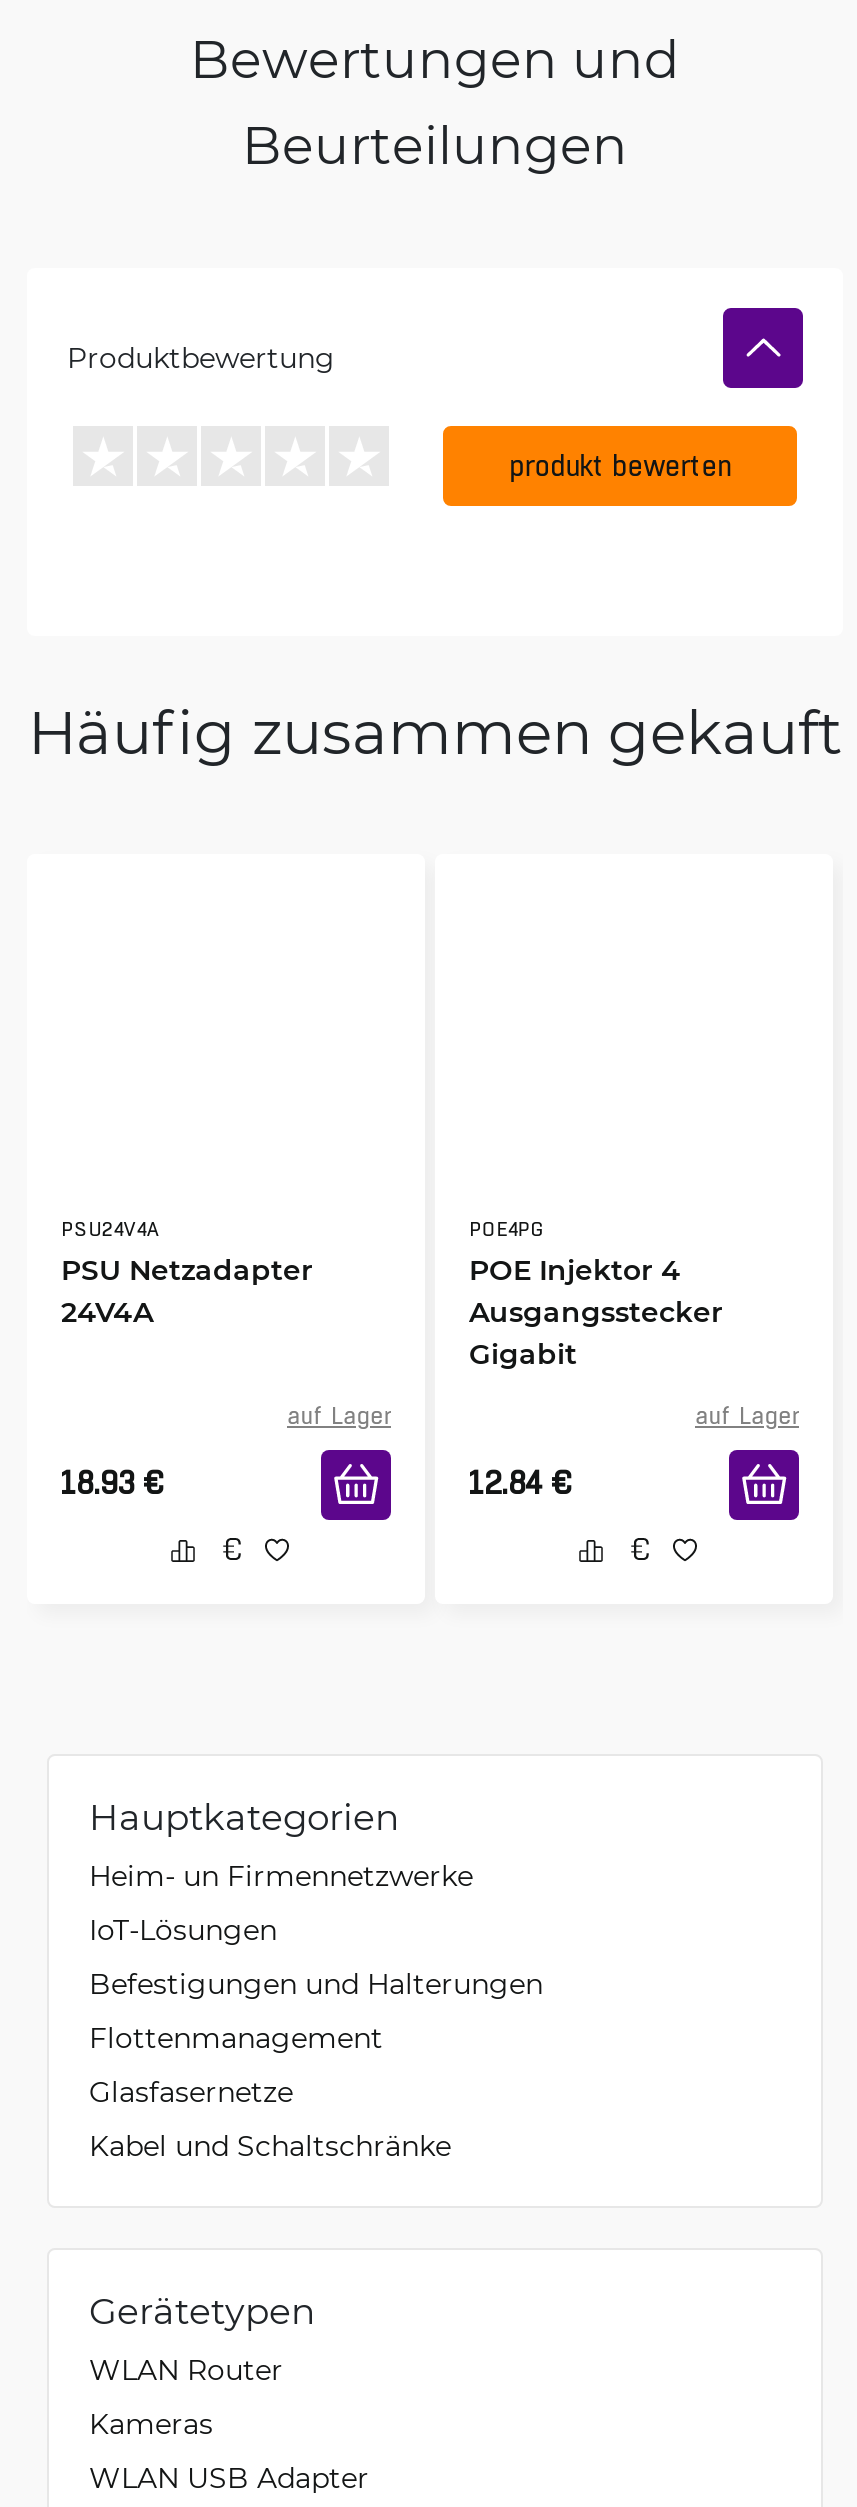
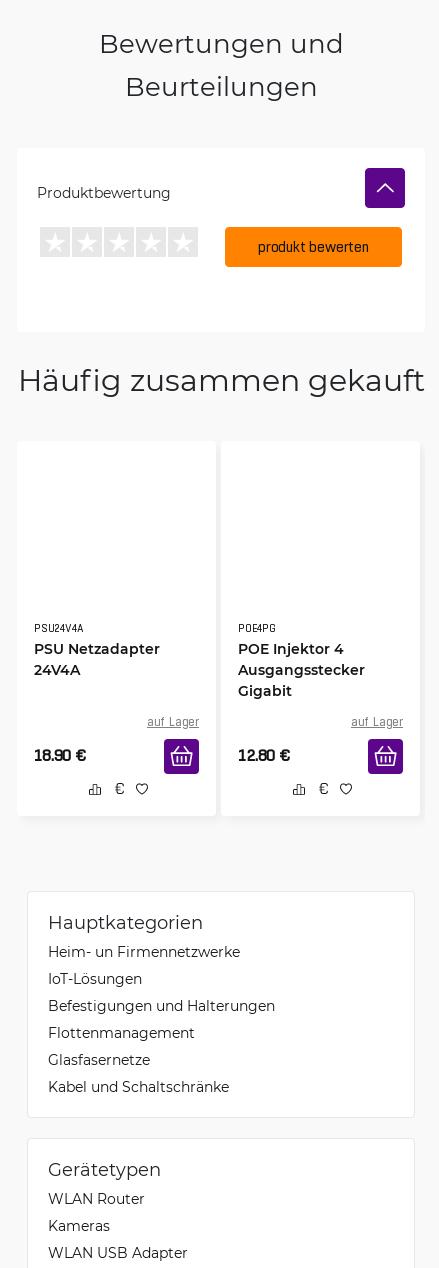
- 18.93 €
+ 18.90 €

- 12.84 €
+ 12.80 €
